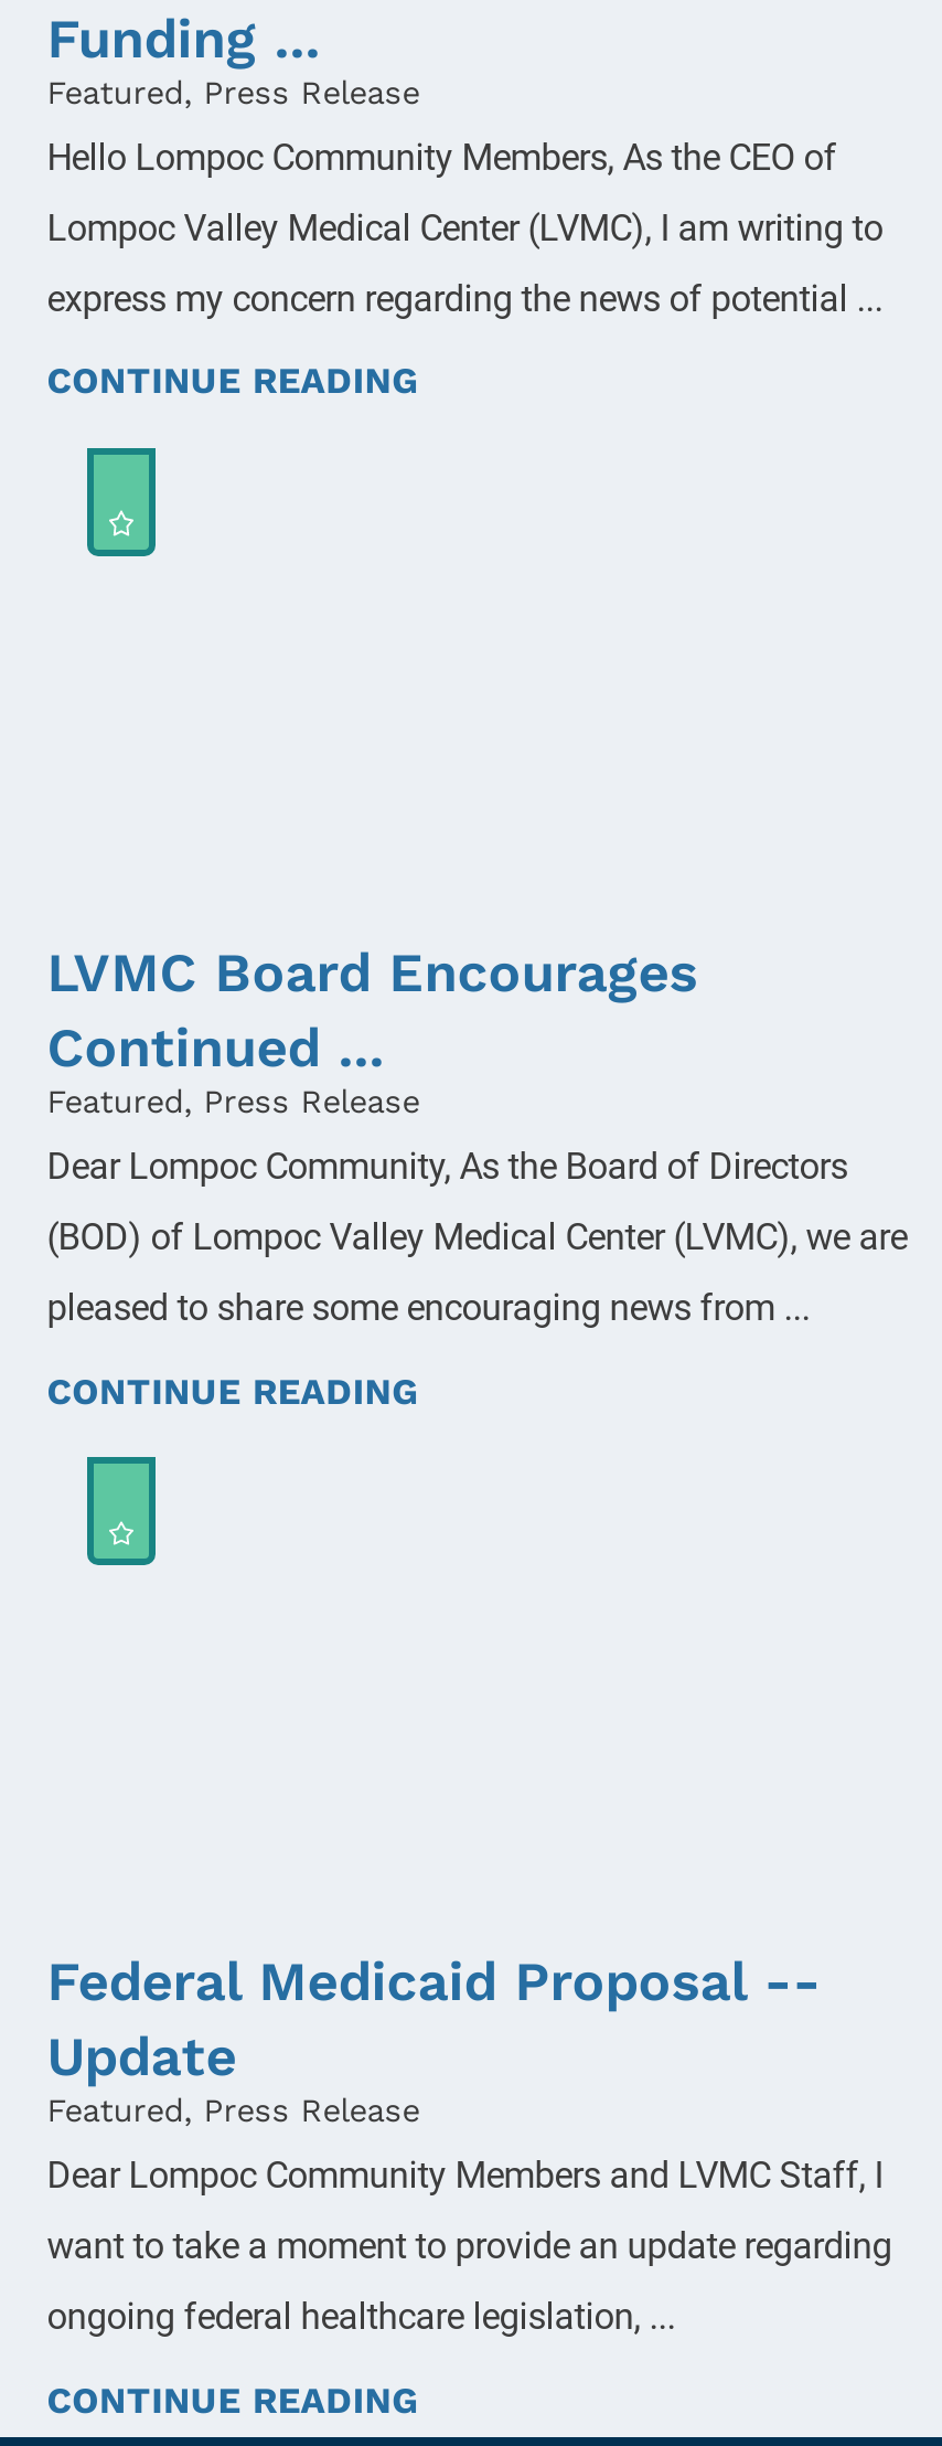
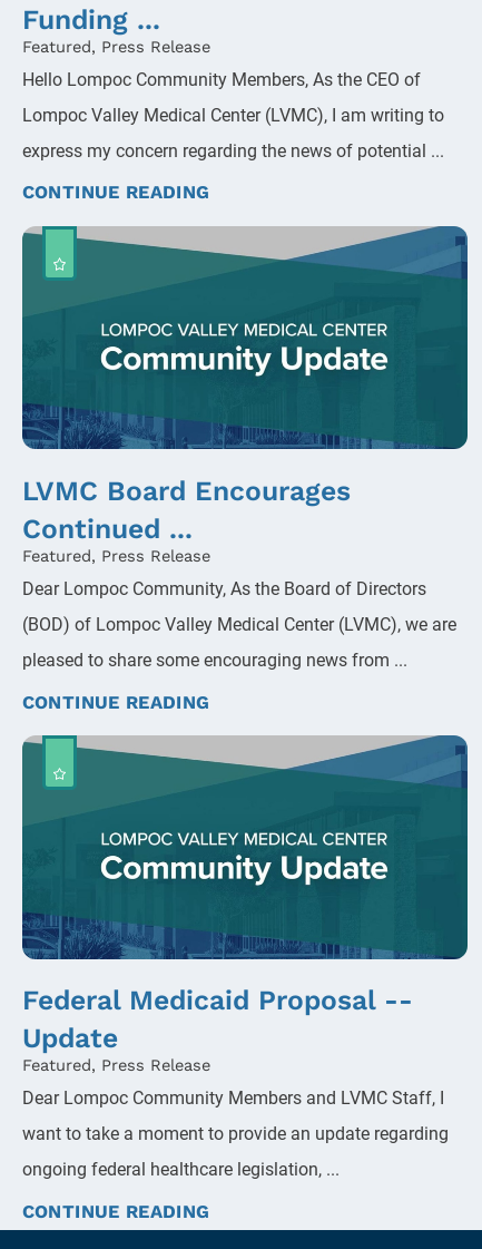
+ [image]

+ [image]
